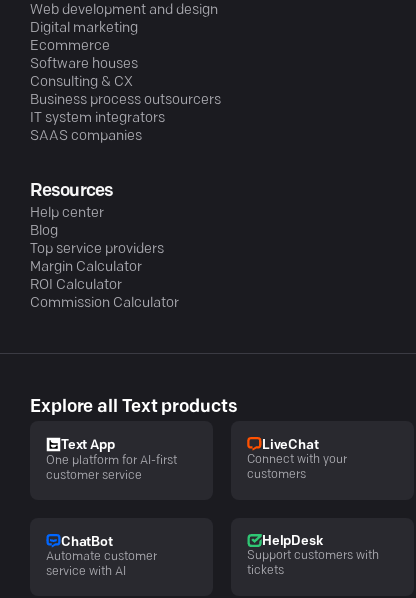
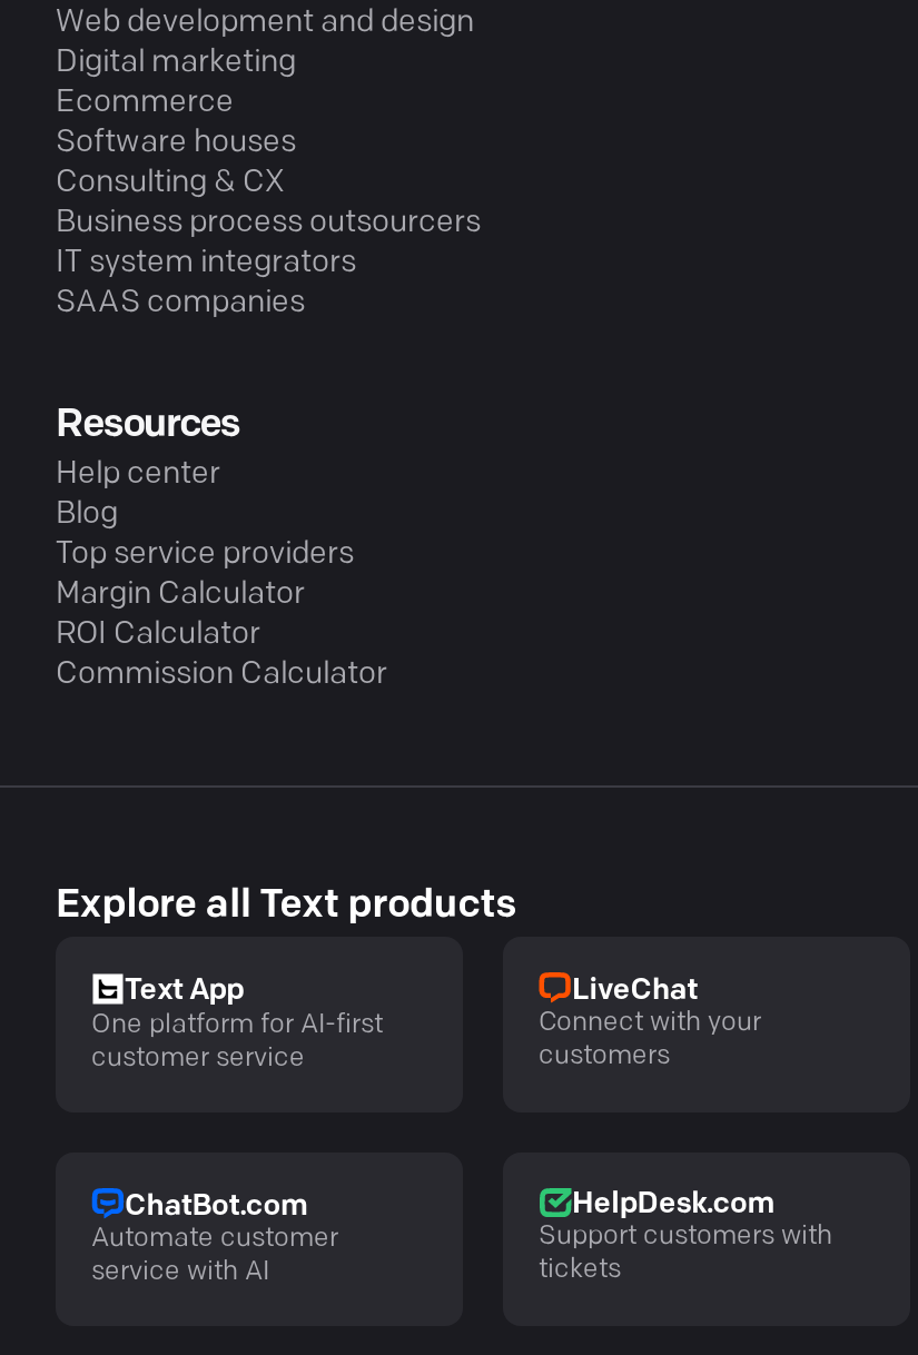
- ChatBot
+ ChatBot.com

- HelpDesk
+ HelpDesk.com
